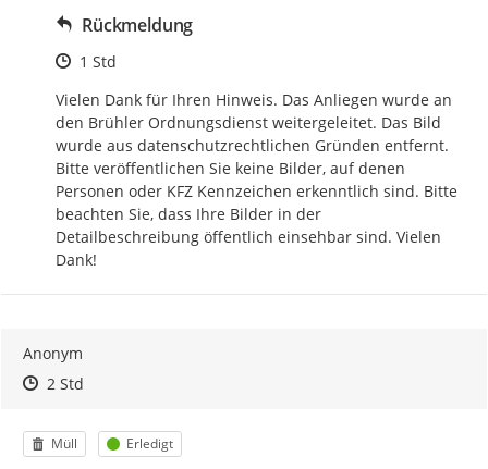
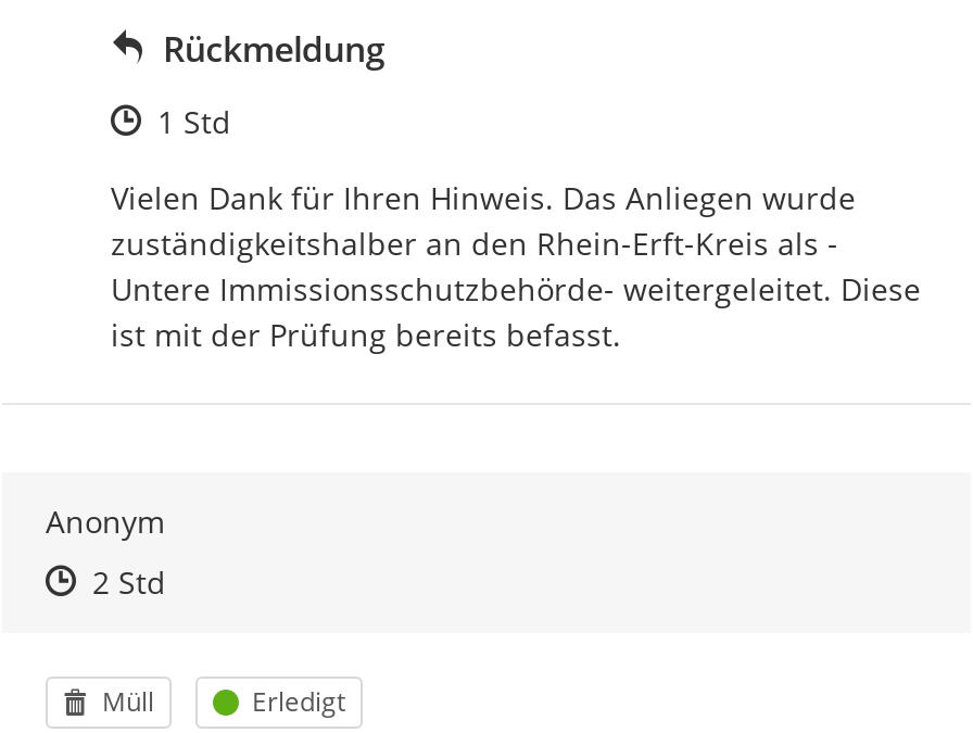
- Vielen Dank für Ihren Hinweis. Das Anliegen wurde an
- den Brühler Ordnungsdienst weitergeleitet. Das Bild
- wurde aus datenschutzrechtlichen Gründen entfernt.
- Bitte veröffentlichen Sie keine Bilder, auf denen
- Personen oder KFZ Kennzeichen erkenntlich sind. Bitte
- beachten Sie, dass Ihre Bilder in der
- Detailbeschreibung öffentlich einsehbar sind. Vielen
- Dank!
+ Vielen Dank für Ihren Hinweis. Das Anliegen wurde
+ zuständigkeitshalber an den Rhein-Erft-Kreis als -
+ Untere Immissionsschutzbehörde- weitergeleitet. Diese
+ ist mit der Prüfung bereits befasst.
